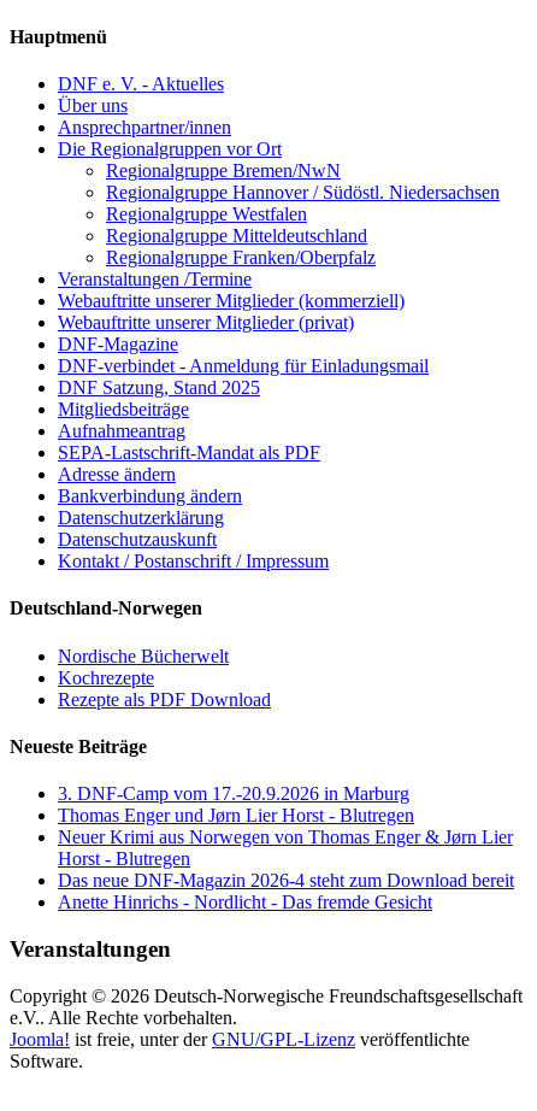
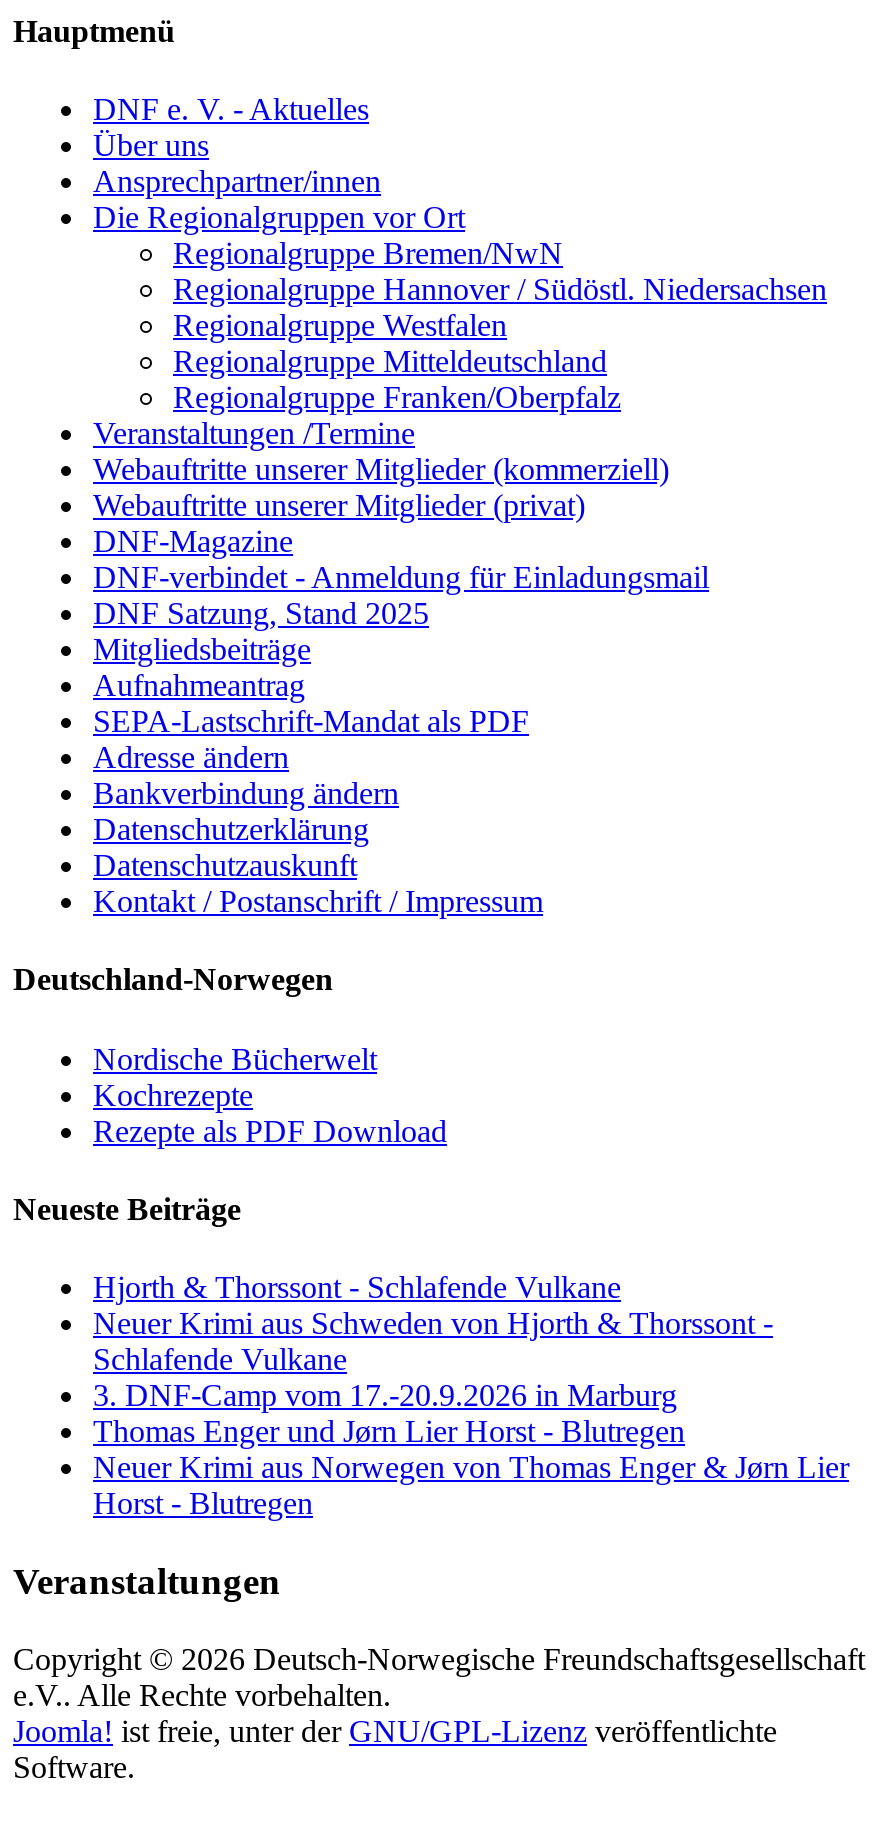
+ Hjorth & Thorssont - Schlafende Vulkane
+ Neuer Krimi aus Schweden von Hjorth & Thorssont -
+ Schlafende Vulkane

moved down: 3. DNF-Camp vom 17.-20.9.2026 in Marburg | Thomas Enger und Jørn Lier Horst - Blutregen | Neuer Krimi aus Norwegen von Thomas Enger & Jørn Lier | Horst - Blutregen

- Das neue DNF-Magazin 2026-4 steht zum Download bereit
- Anette Hinrichs - Nordlicht - Das fremde Gesicht
